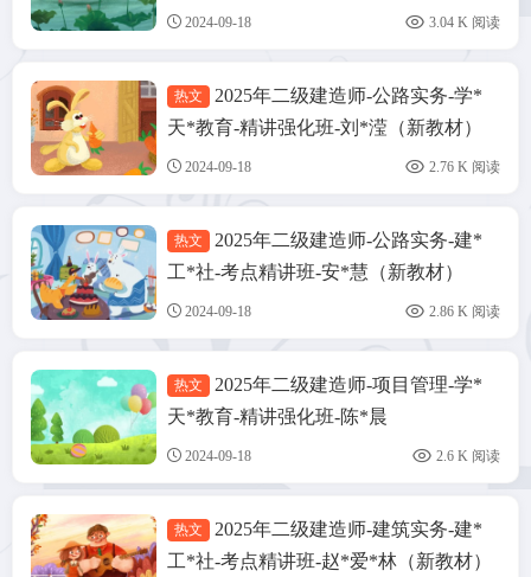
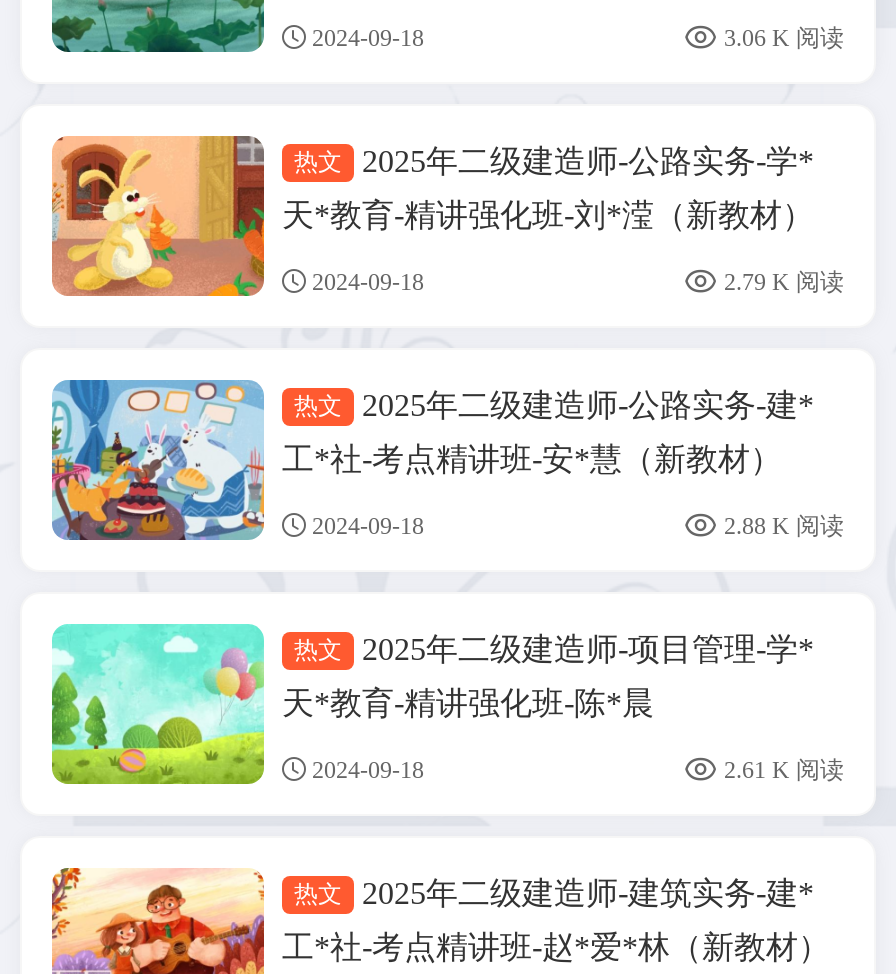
- 3.04 K 阅读
+ 3.06 K 阅读

- 2.76 K 阅读
+ 2.79 K 阅读

- 2.86 K 阅读
+ 2.88 K 阅读

- 2.6 K 阅读
+ 2.61 K 阅读
